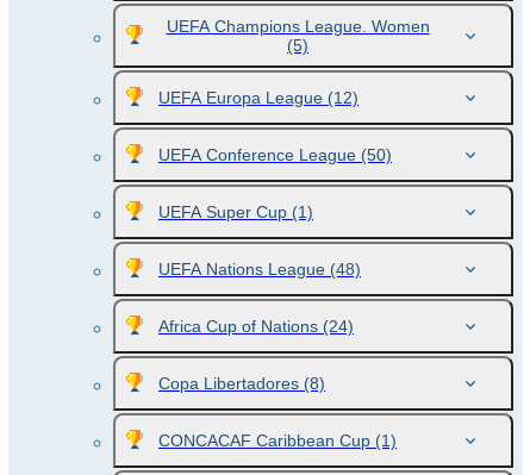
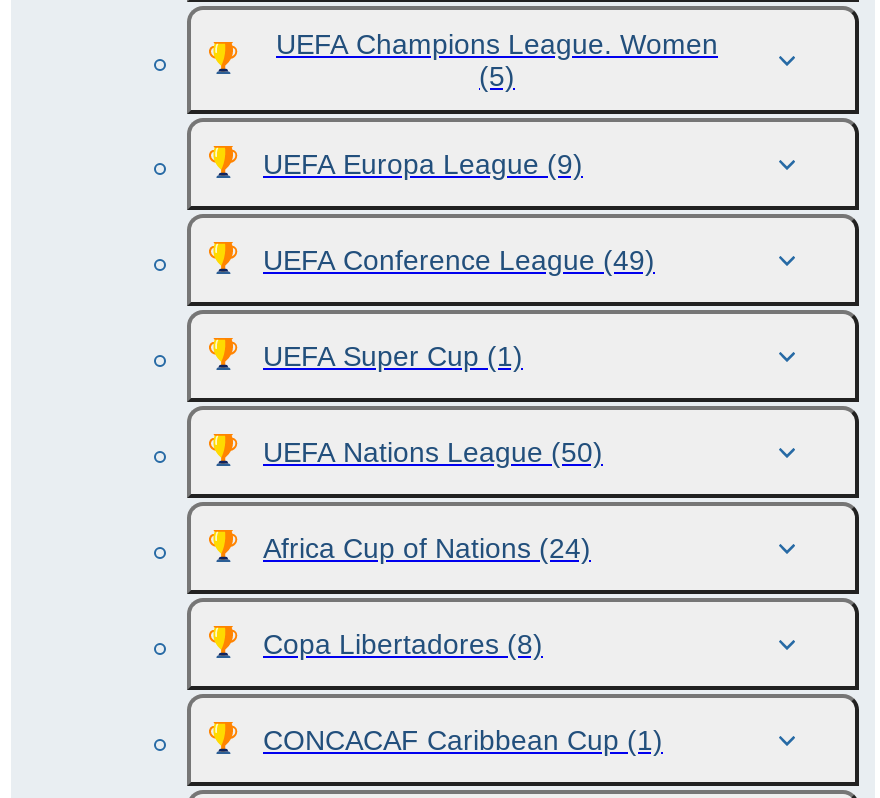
- UEFA Europa League (12)
+ UEFA Europa League (9)

- UEFA Conference League (50)
+ UEFA Conference League (49)

- UEFA Nations League (48)
+ UEFA Nations League (50)
